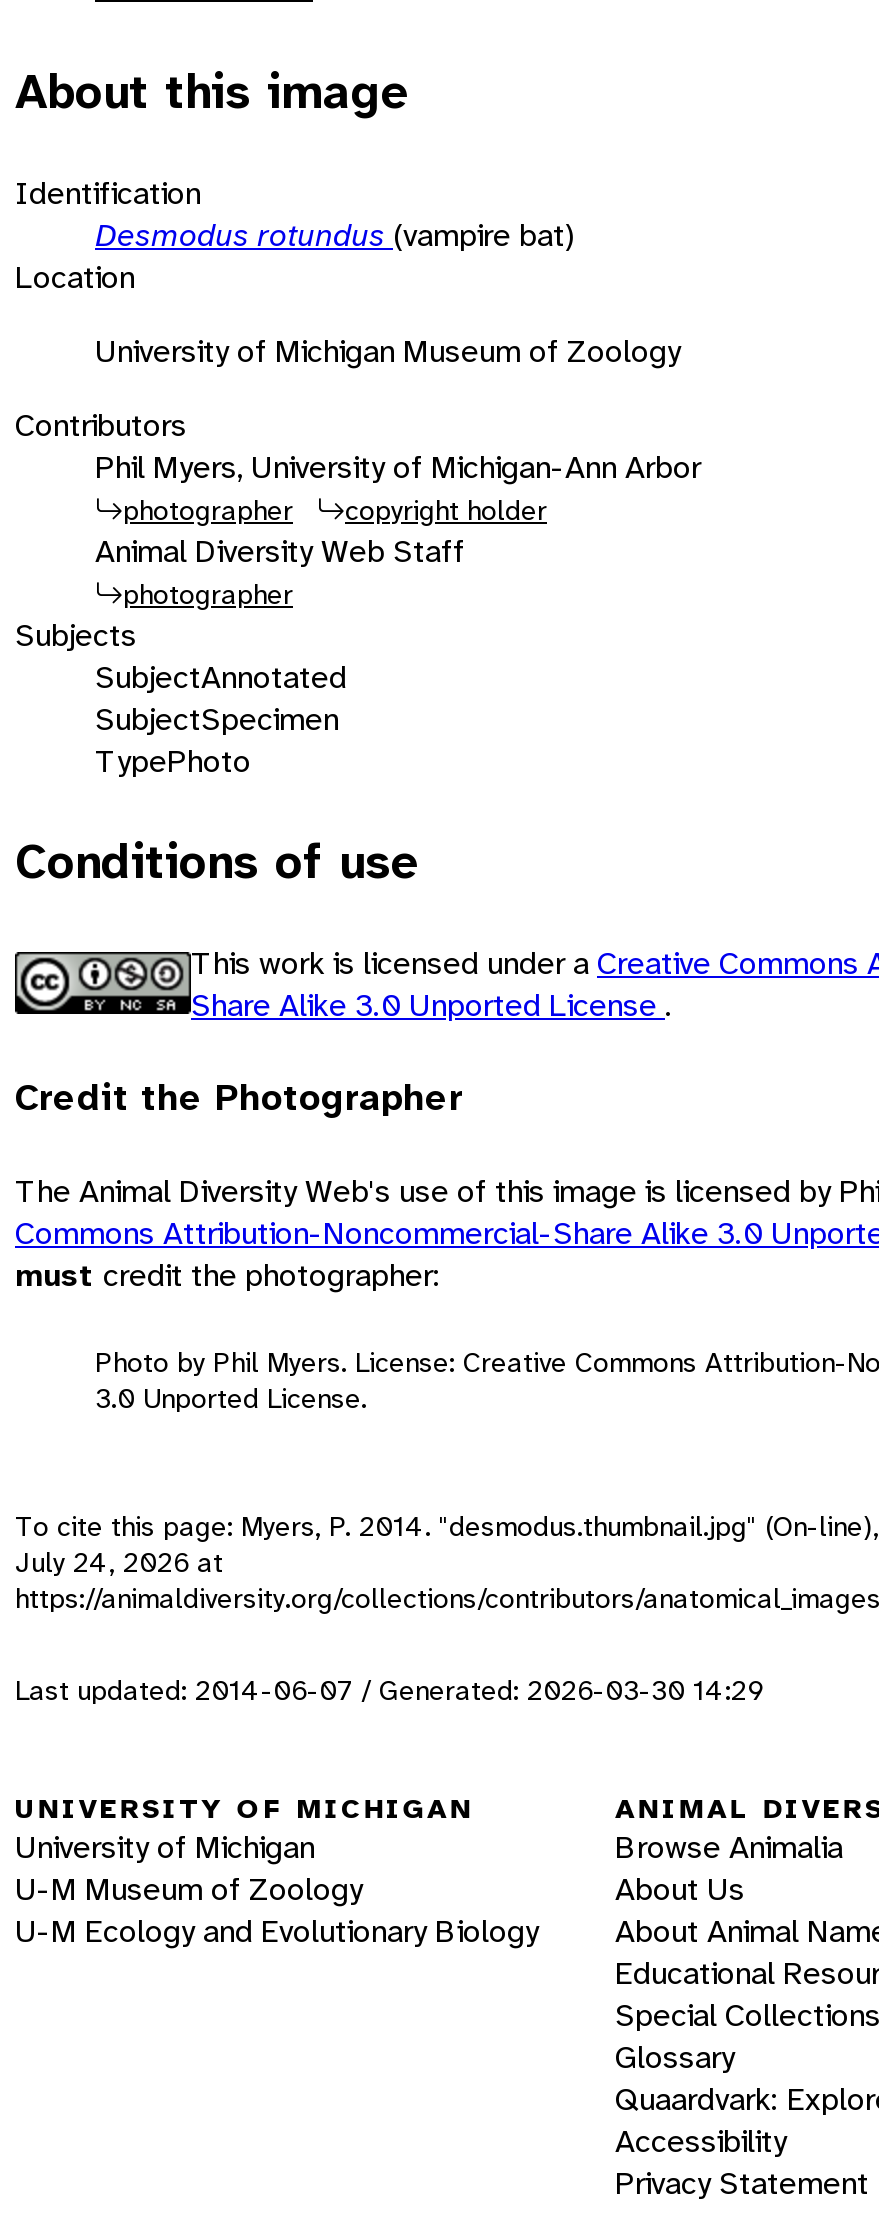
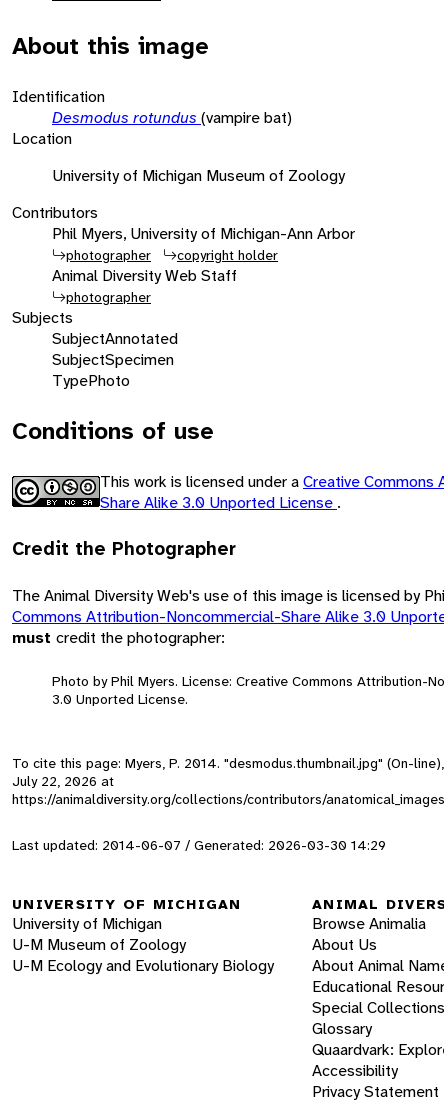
- July 24, 2026 at
+ July 22, 2026 at
